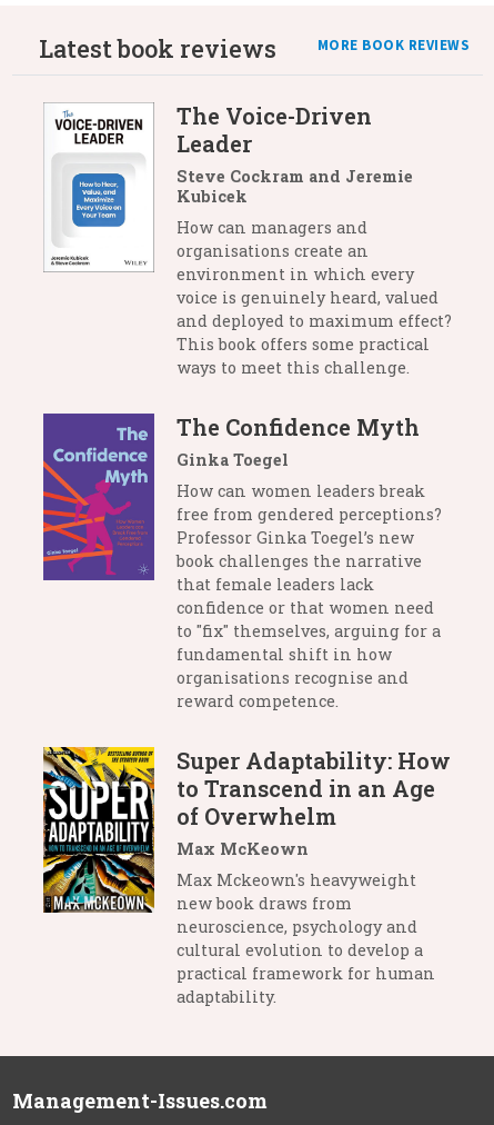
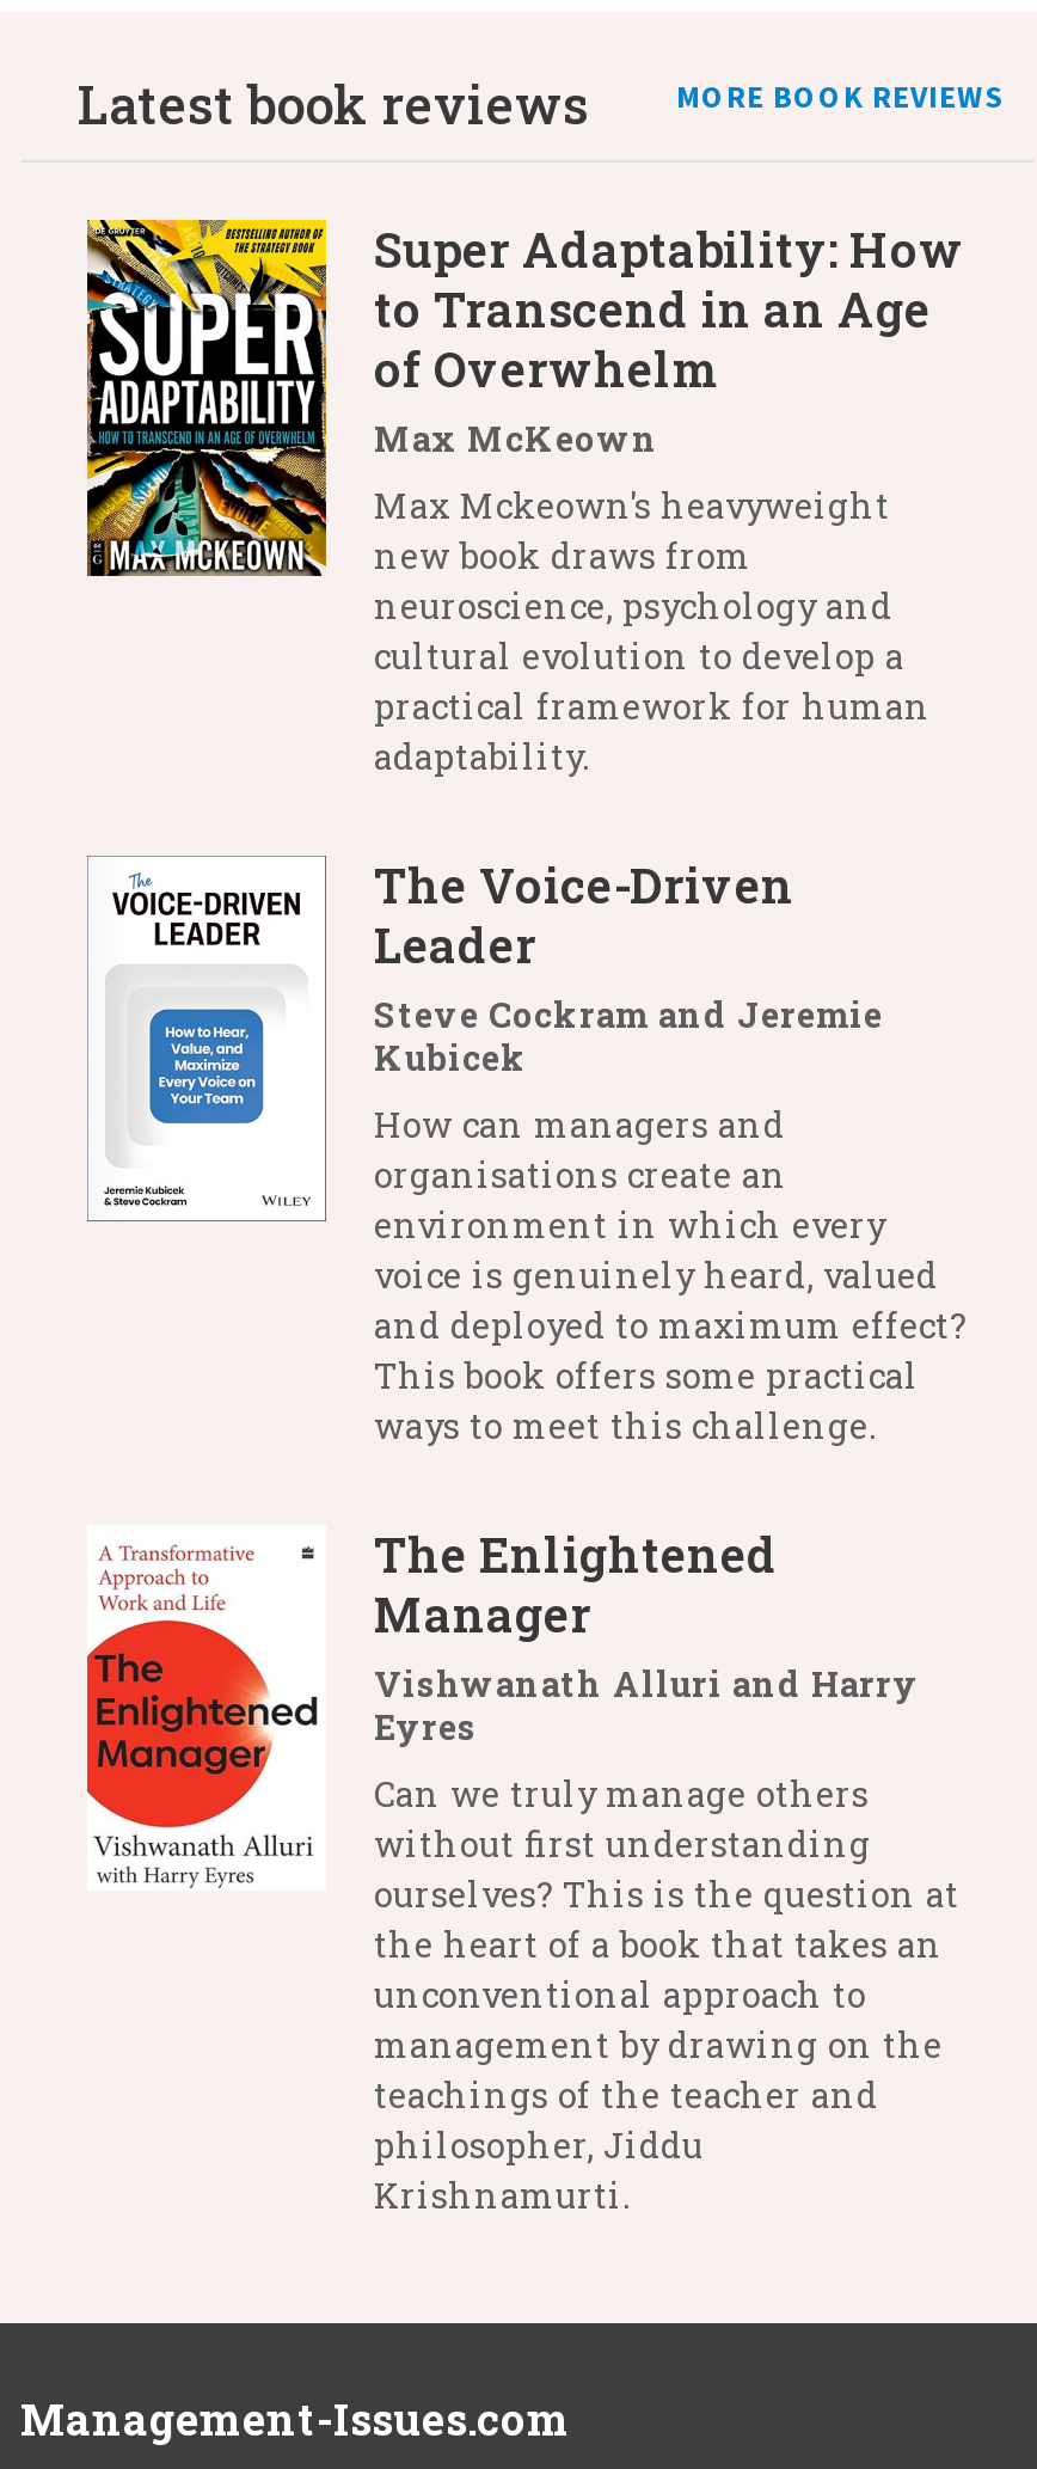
moved down: [image] | The Voice-Driven | Leader | ... | This book offers some practical | ways to meet this challenge.

- [image]
- The Confidence Myth
- Ginka Toegel
- How can women leaders break
- free from gendered perceptions?
- Professor Ginka Toegel’s new
- book challenges the narrative
- that female leaders lack
- confidence or that women need
- to "fix" themselves, arguing for a
- fundamental shift in how
- organisations recognise and
- reward competence.
+ [image]
+ The Enlightened
+ Manager
+ Vishwanath Alluri and Harry
+ Eyres
+ Can we truly manage others
+ without first understanding
+ ourselves? This is the question at
+ the heart of a book that takes an
+ unconventional approach to
+ management by drawing on the
+ teachings of the teacher and
+ philosopher, Jiddu
+ Krishnamurti.

moved up: [image] | Super Adaptability: How | to Transcend in an Age | ... | practical framework for human | adaptability.
